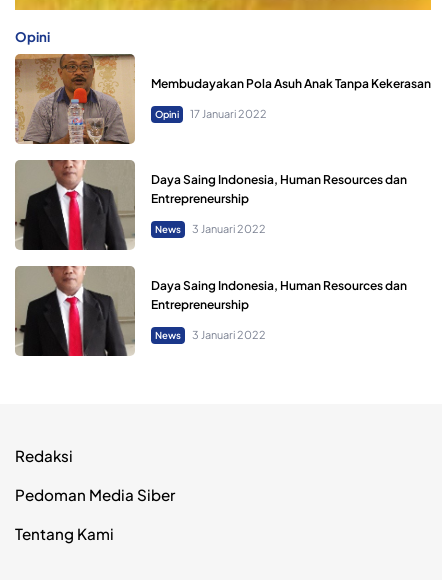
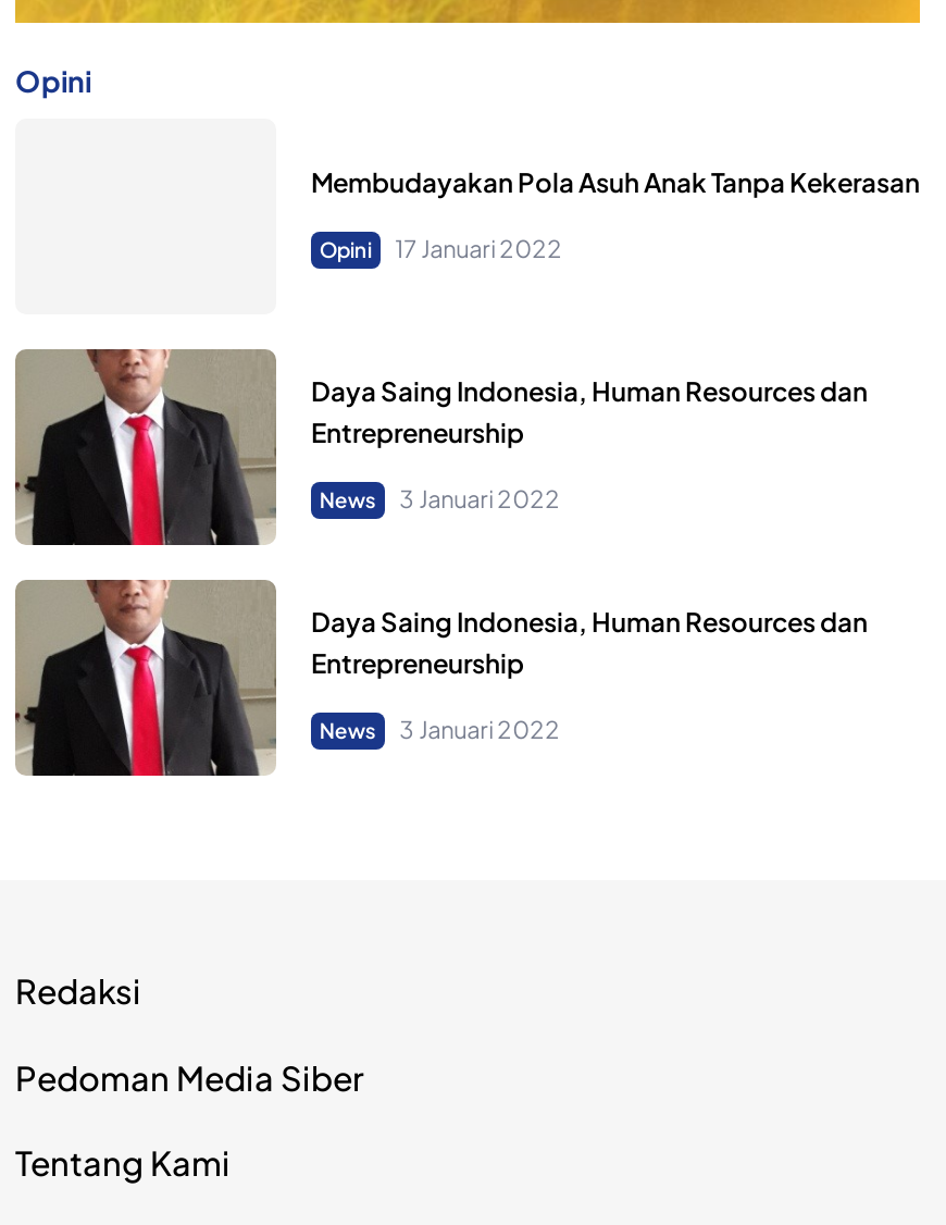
- [image]
